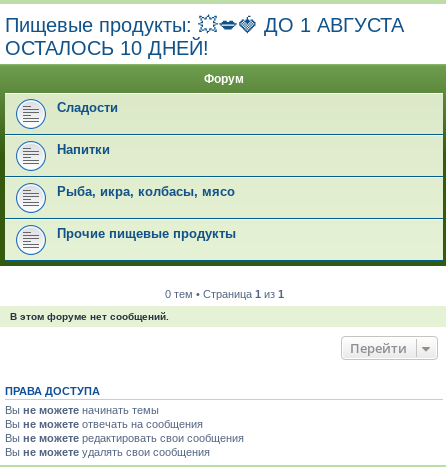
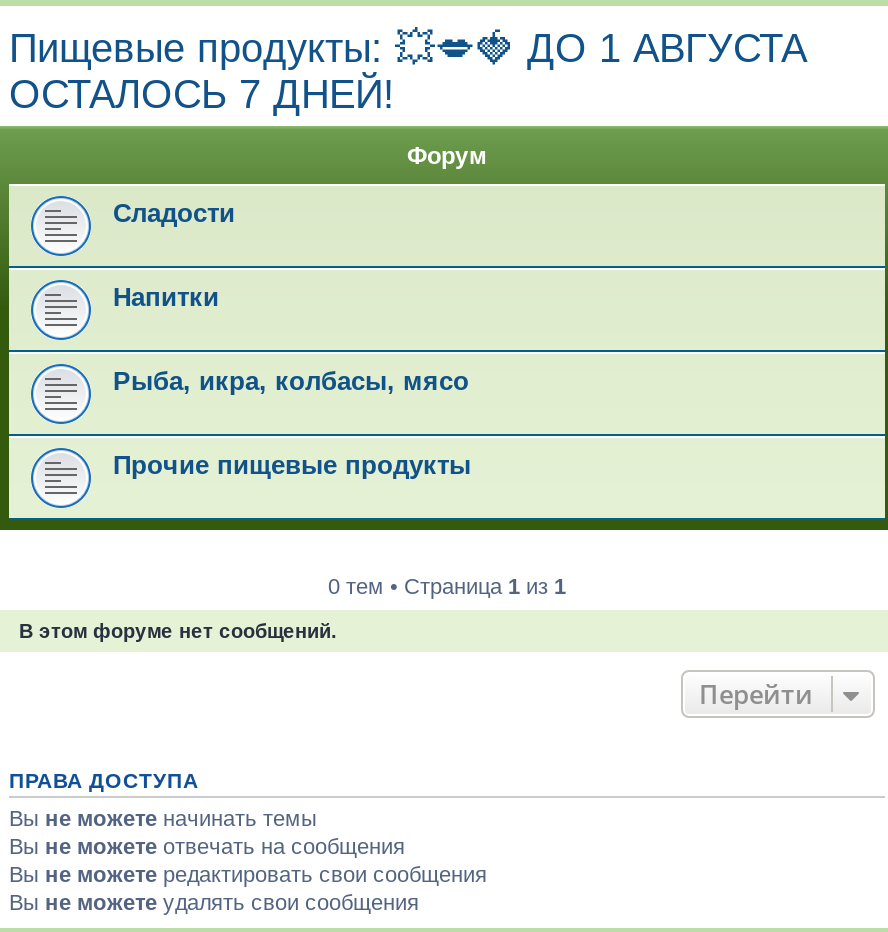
- ОСТАЛОСЬ 10 ДНЕЙ!
+ ОСТАЛОСЬ 7 ДНЕЙ!
